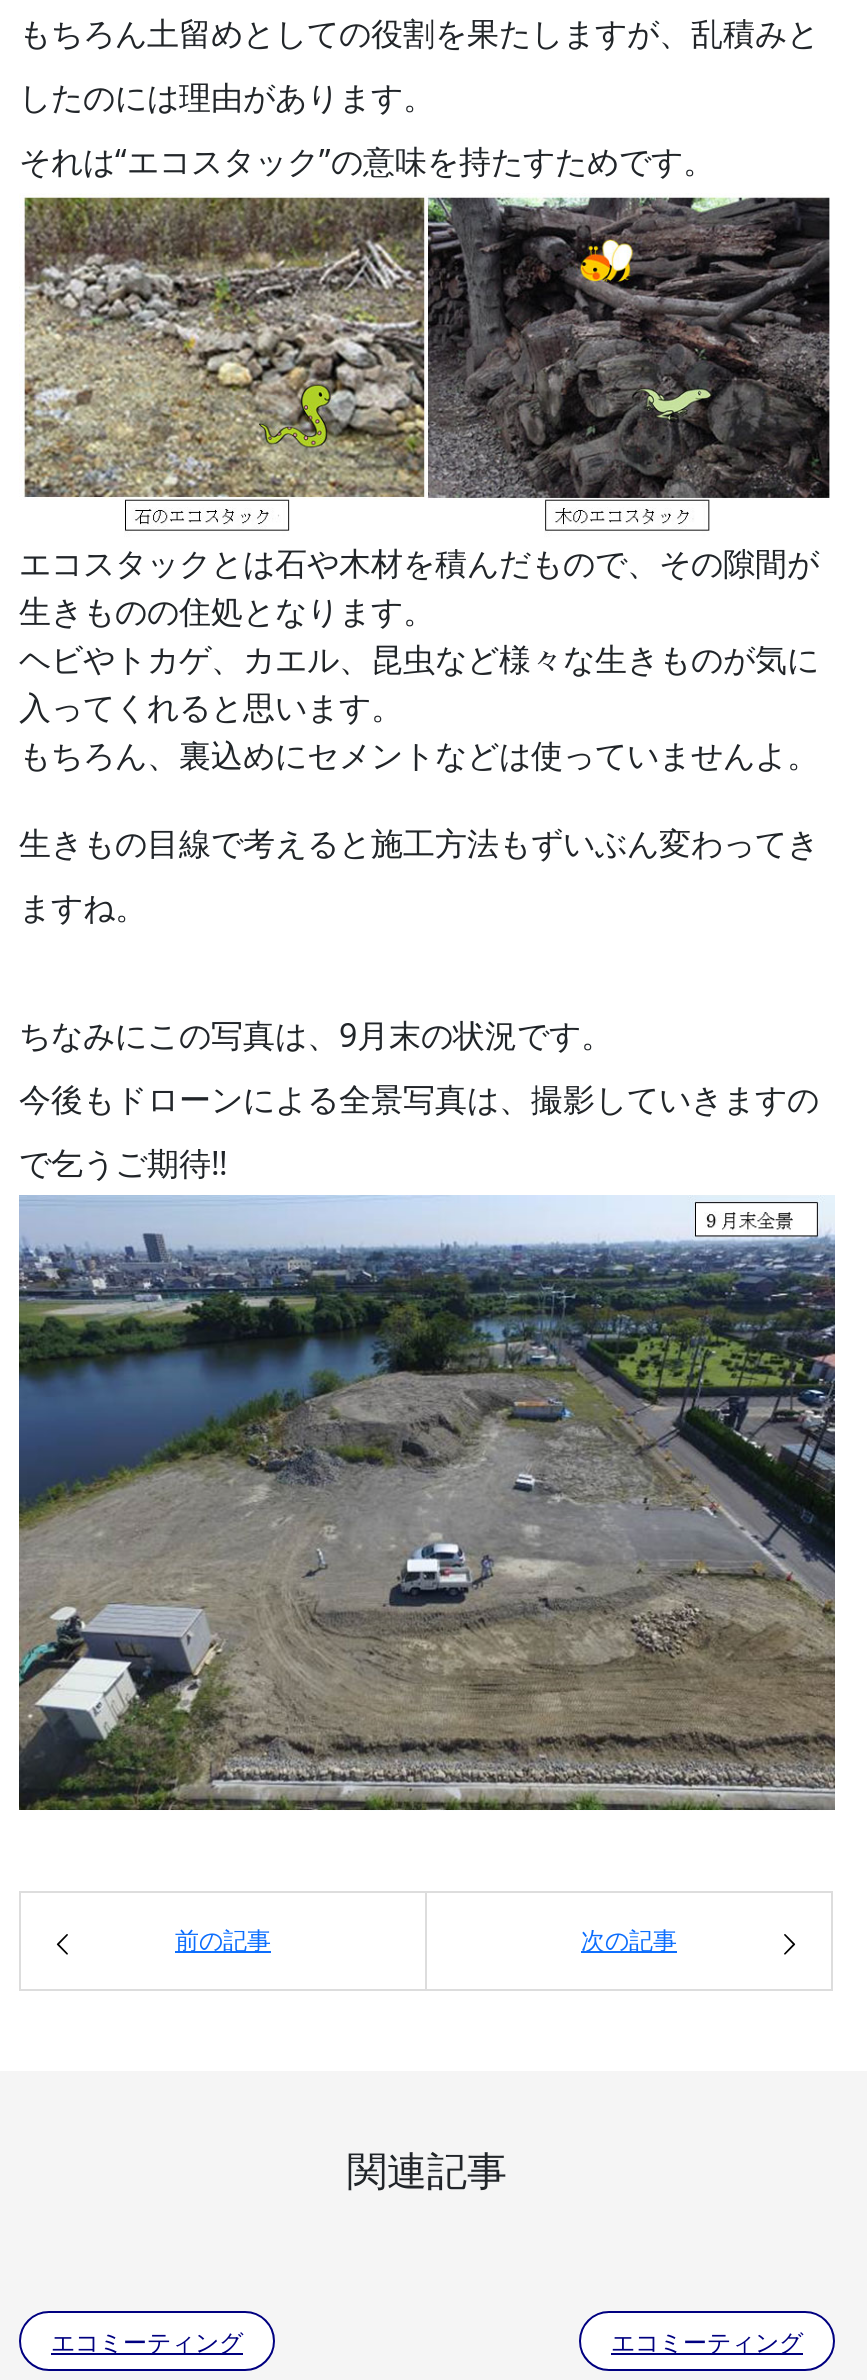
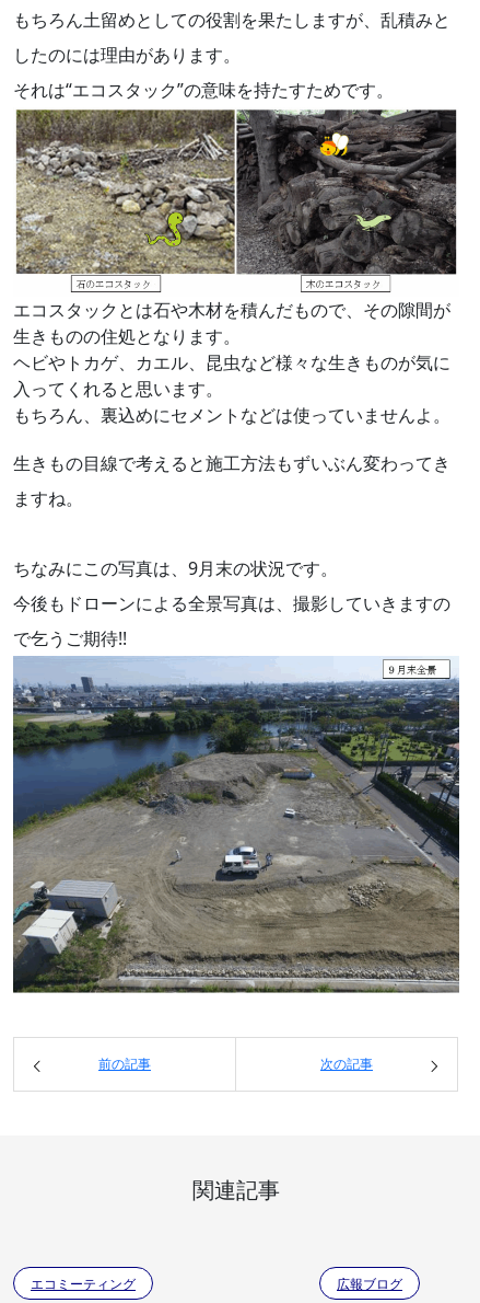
- エコミーティング
+ 広報ブログ
